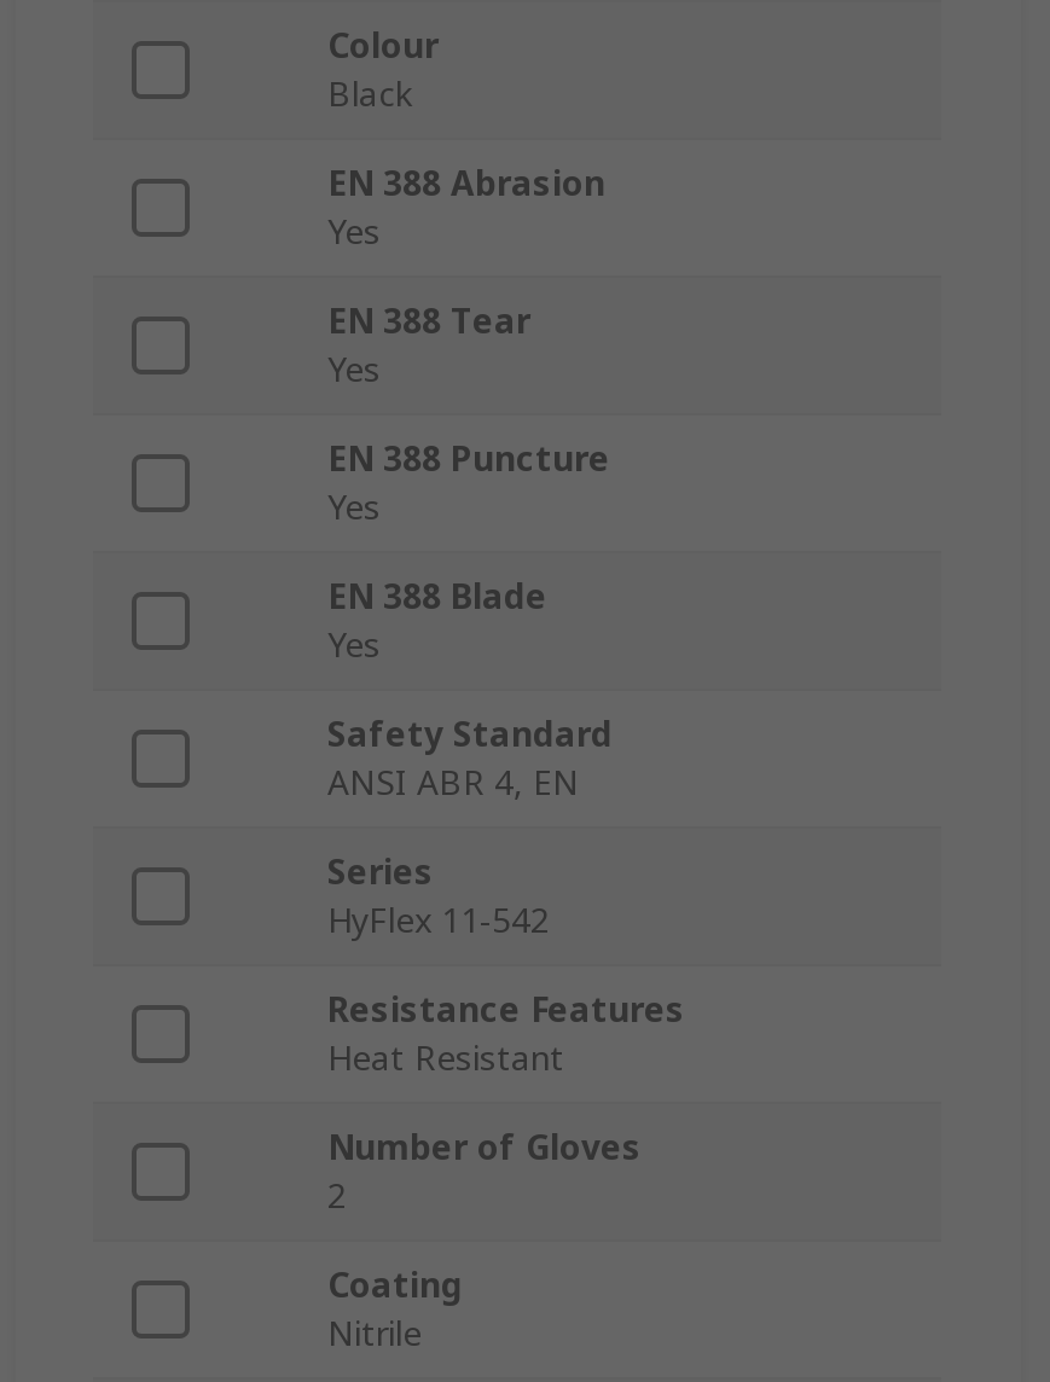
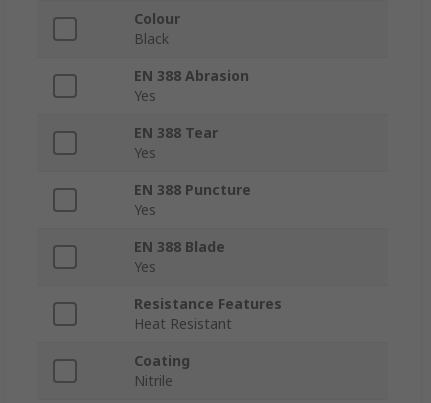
- Safety Standard
- ANSI ABR 4, EN
- Series
- HyFlex 11-542

- Number of Gloves
- 2
